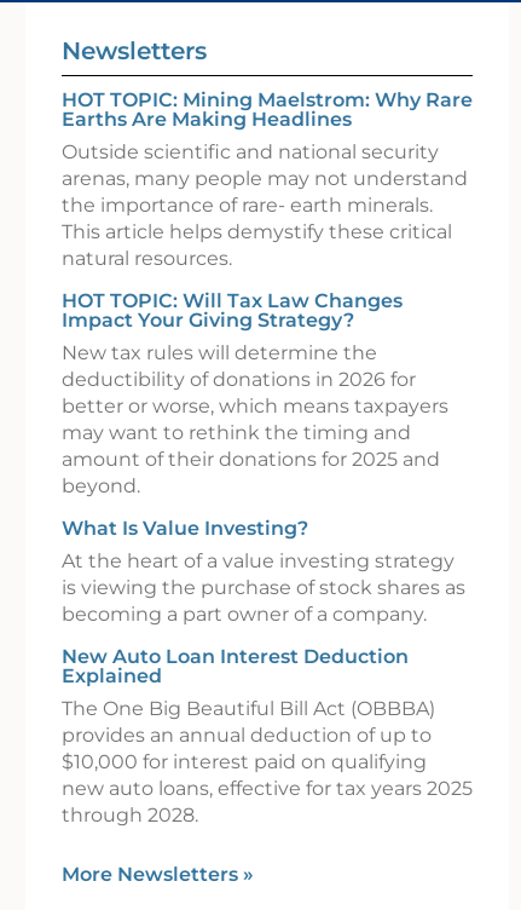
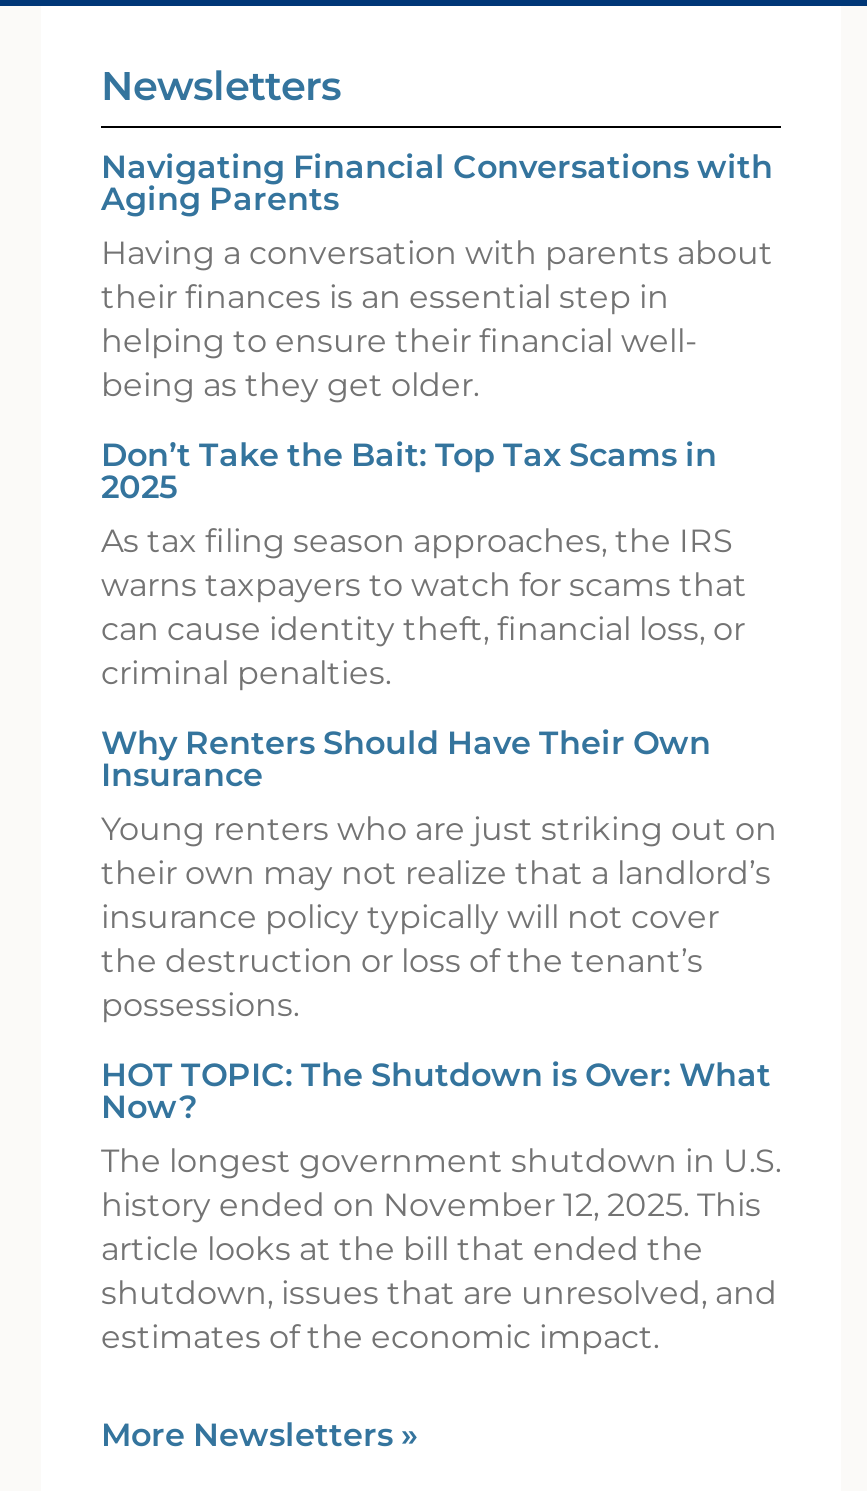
- HOT TOPIC: Mining Maelstrom: Why Rare
- Earths Are Making Headlines
- Outside scientific and national security
- arenas, many people may not understand
- the importance of rare- earth minerals.
- This article helps demystify these critical
- natural resources.
+ Navigating Financial Conversations with
+ Aging Parents
+ Having a conversation with parents about
+ their finances is an essential step in
+ helping to ensure their financial well-
+ being as they get older.

- HOT TOPIC: Will Tax Law Changes
- Impact Your Giving Strategy?
- New tax rules will determine the
- deductibility of donations in 2026 for
- better or worse, which means taxpayers
- may want to rethink the timing and
- amount of their donations for 2025 and
- beyond.
+ Don’t Take the Bait: Top Tax Scams in
+ 2025
+ As tax filing season approaches, the IRS
+ warns taxpayers to watch for scams that
+ can cause identity theft, financial loss, or
+ criminal penalties.

- What Is Value Investing?
- At the heart of a value investing strategy
- is viewing the purchase of stock shares as
- becoming a part owner of a company.
+ Why Renters Should Have Their Own
+ Insurance
+ Young renters who are just striking out on
+ their own may not realize that a landlord’s
+ insurance policy typically will not cover
+ the destruction or loss of the tenant’s
+ possessions.

- New Auto Loan Interest Deduction
- Explained
- The One Big Beautiful Bill Act (OBBBA)
- provides an annual deduction of up to
- $10,000 for interest paid on qualifying
- new auto loans, effective for tax years 2025
- through 2028.
+ HOT TOPIC: The Shutdown is Over: What
+ Now?
+ The longest government shutdown in U.S.
+ history ended on November 12, 2025. This
+ article looks at the bill that ended the
+ shutdown, issues that are unresolved, and
+ estimates of the economic impact.
